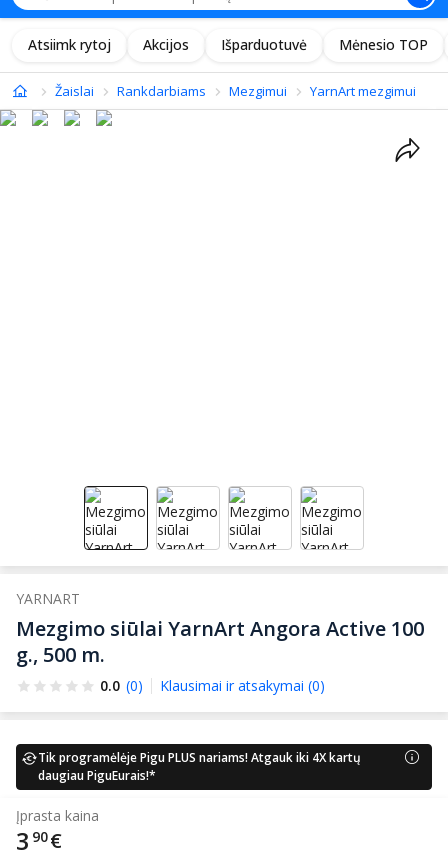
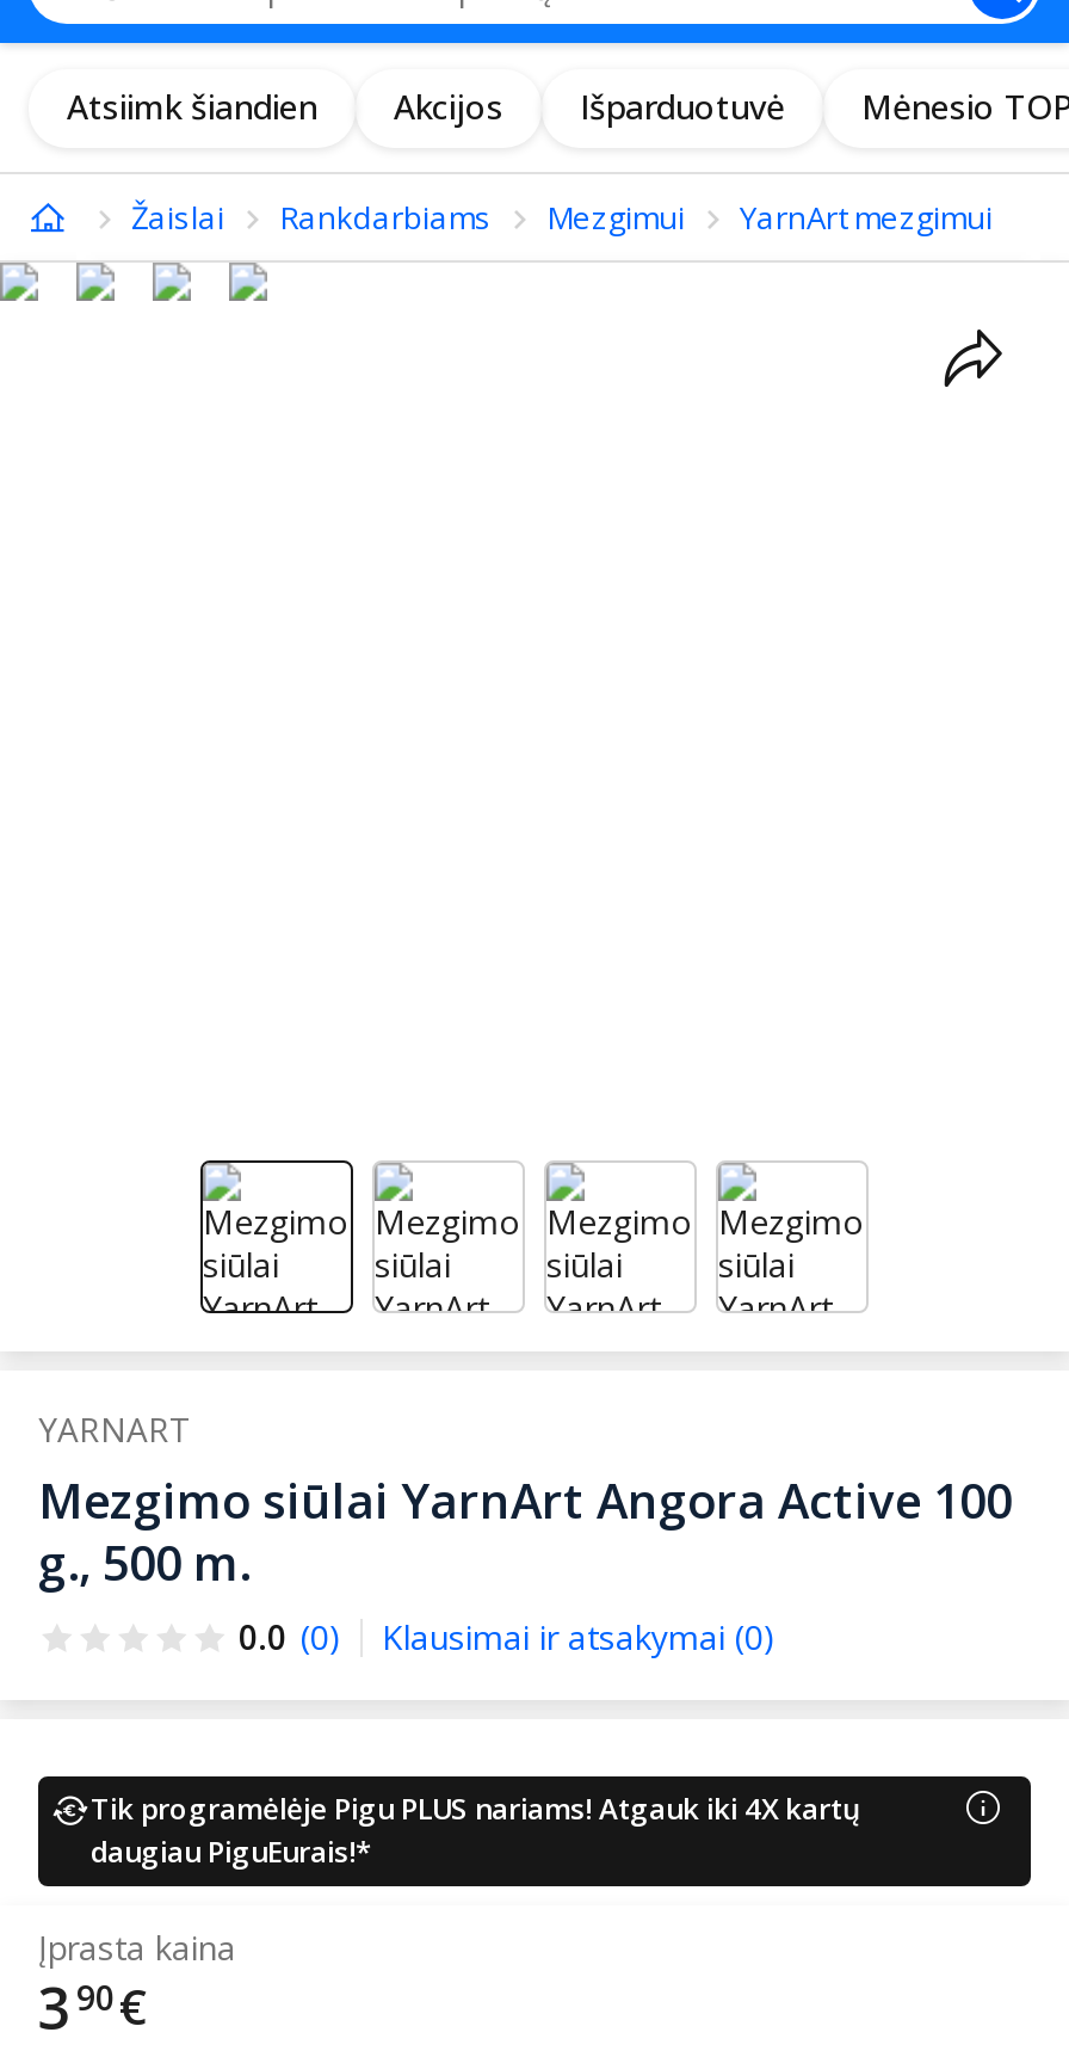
- Atsiimk rytoj
+ Atsiimk šiandien
